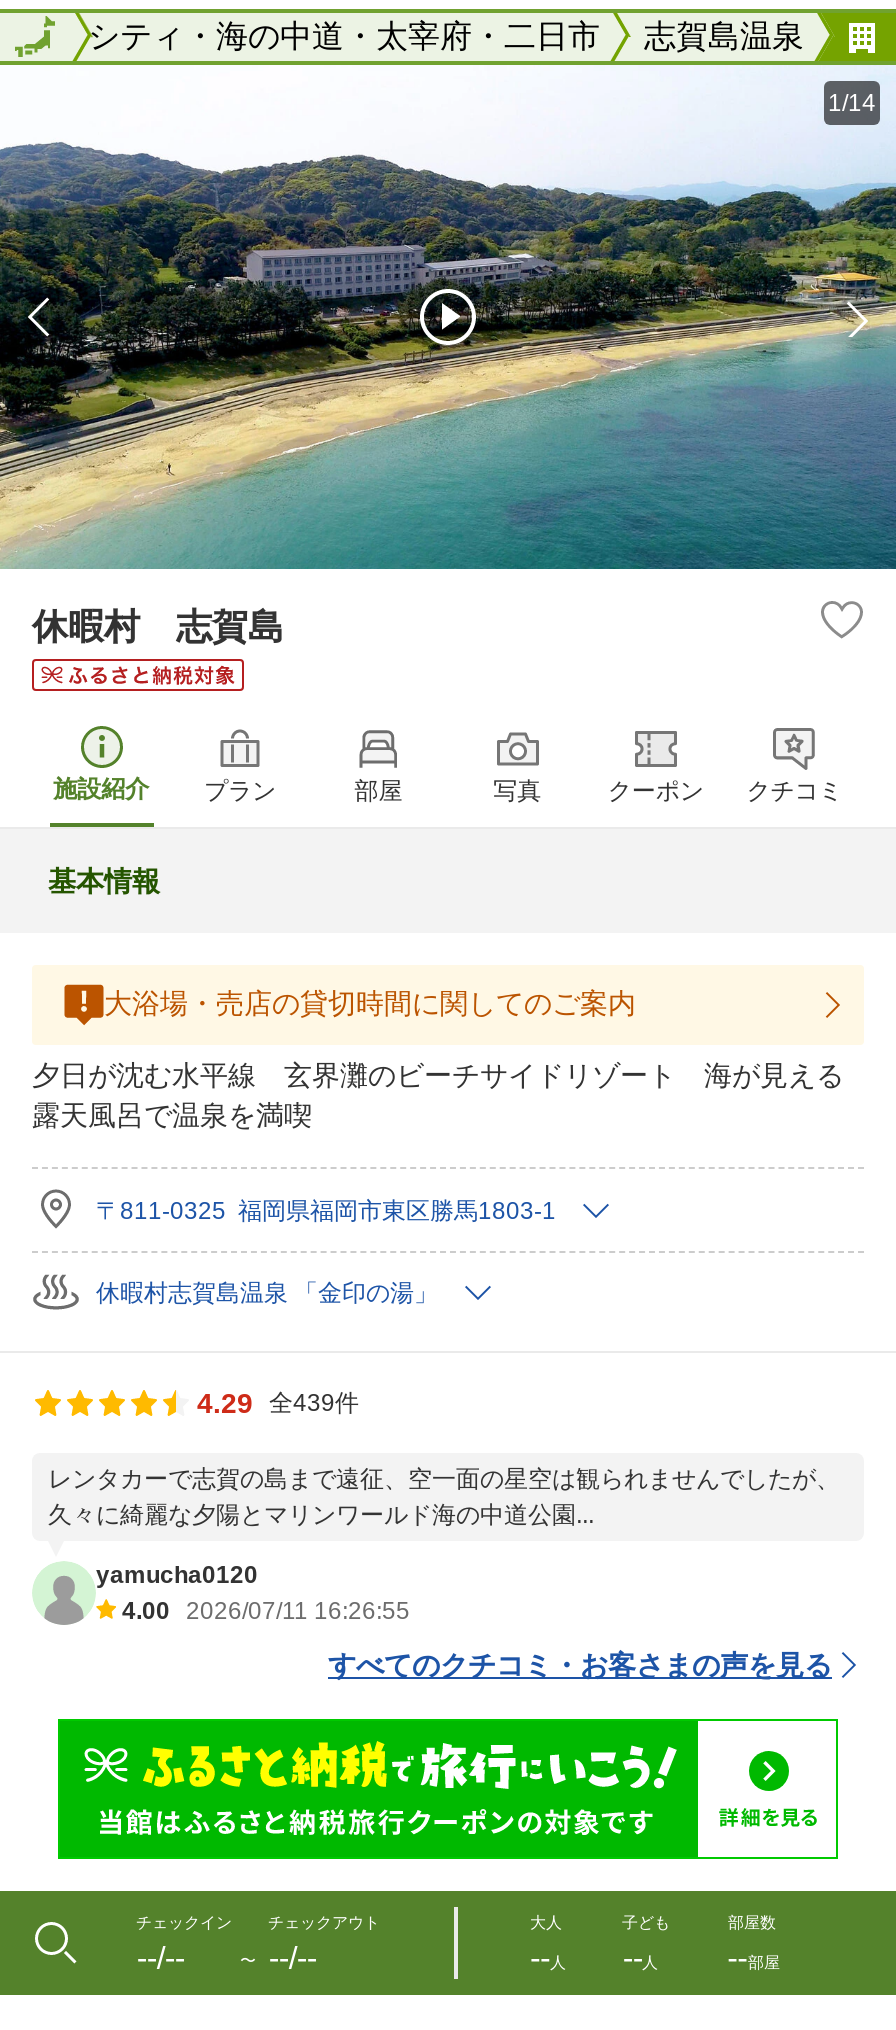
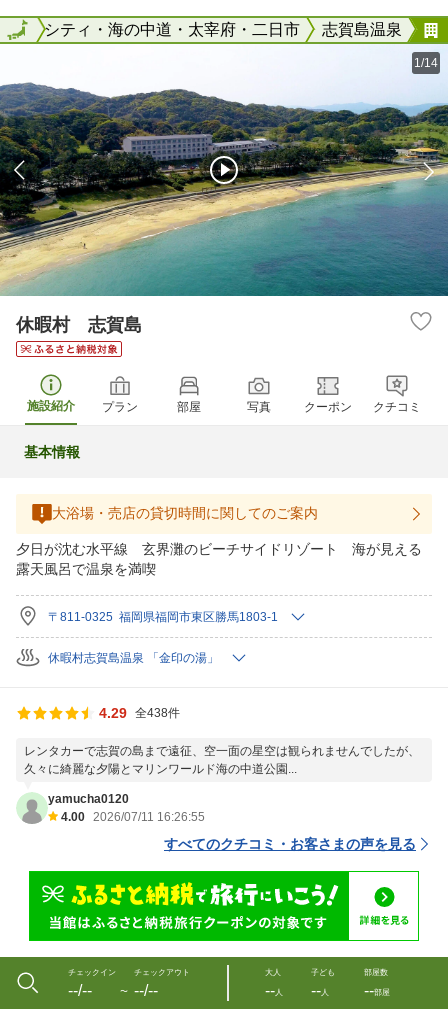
- 4.29 全439件
+ 4.29 全438件
